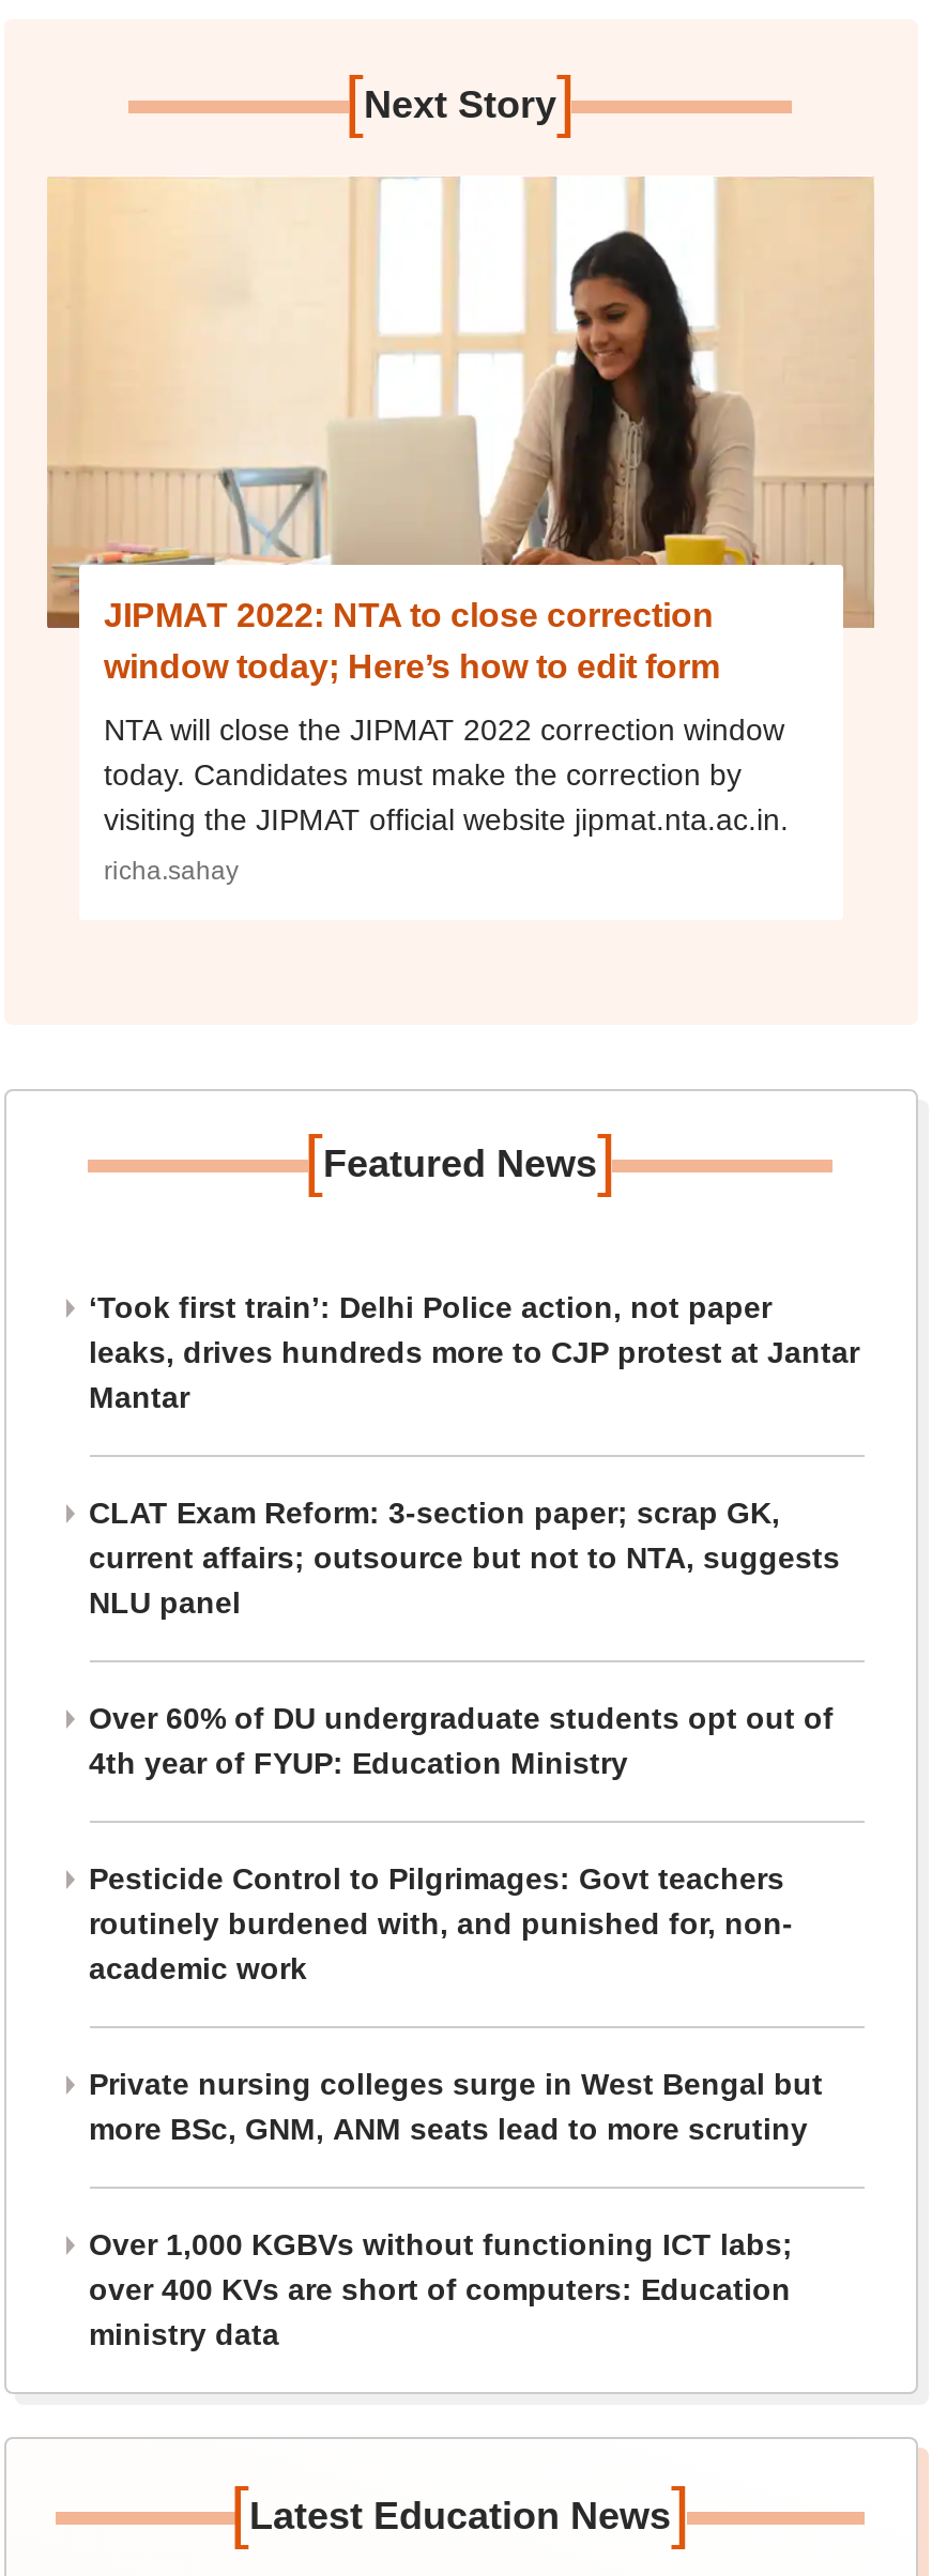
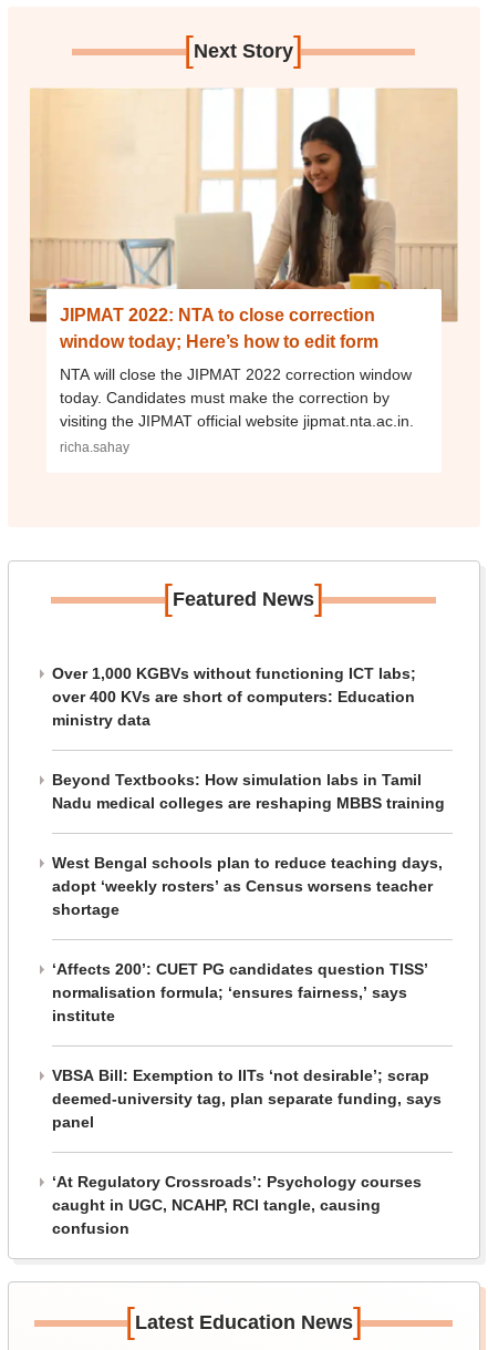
- ‘Took first train’: Delhi Police action, not paper
- leaks, drives hundreds more to CJP protest at Jantar
- Mantar
- CLAT Exam Reform: 3-section paper; scrap GK,
- current affairs; outsource but not to NTA, suggests
- NLU panel
- Over 60% of DU undergraduate students opt out of
- 4th year of FYUP: Education Ministry
- Pesticide Control to Pilgrimages: Govt teachers
- routinely burdened with, and punished for, non-
- academic work
- Private nursing colleges surge in West Bengal but
- more BSc, GNM, ANM seats lead to more scrutiny

moved up: Over 1,000 KGBVs without functioning ICT labs; | over 400 KVs are short of computers: Education | ministry data

+ Beyond Textbooks: How simulation labs in Tamil
+ Nadu medical colleges are reshaping MBBS training
+ West Bengal schools plan to reduce teaching days,
+ adopt ‘weekly rosters’ as Census worsens teacher
+ shortage
+ ‘Affects 200’: CUET PG candidates question TISS’
+ normalisation formula; ‘ensures fairness,’ says
+ institute
+ VBSA Bill: Exemption to IITs ‘not desirable’; scrap
+ deemed-university tag, plan separate funding, says
+ panel
+ ‘At Regulatory Crossroads’: Psychology courses
+ caught in UGC, NCAHP, RCI tangle, causing
+ confusion
